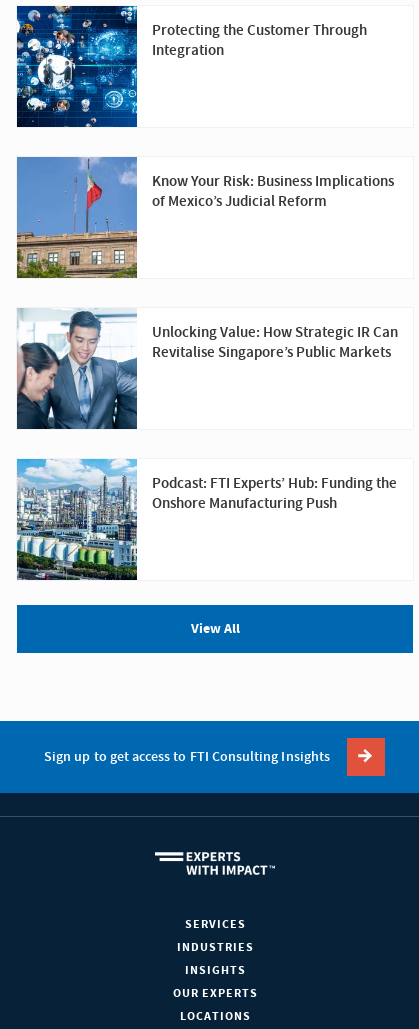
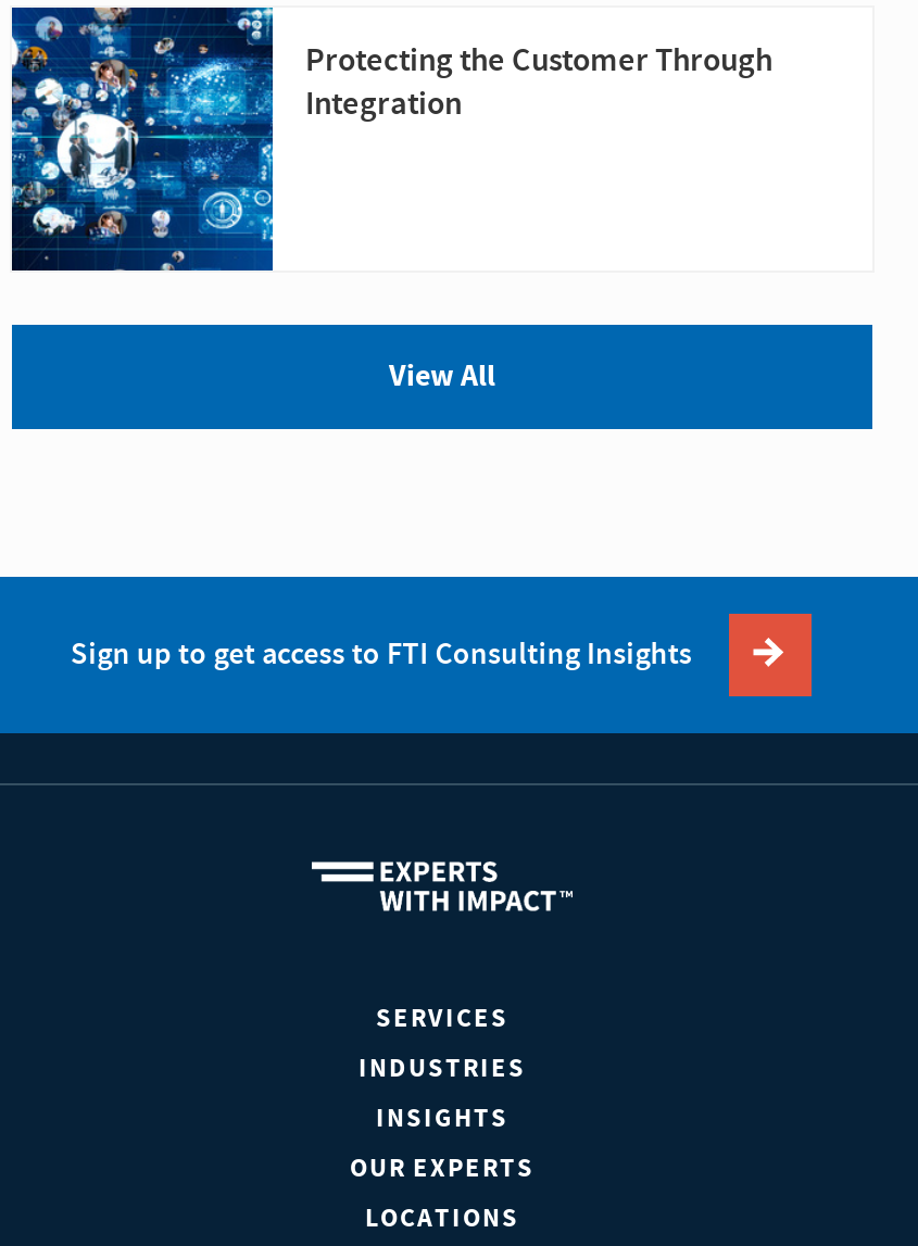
- [image]
- Know Your Risk: Business Implications
- of Mexico’s Judicial Reform

- [image]
- Unlocking Value: How Strategic IR Can
- Revitalise Singapore’s Public Markets

- [image]
- Podcast: FTI Experts’ Hub: Funding the
- Onshore Manufacturing Push
